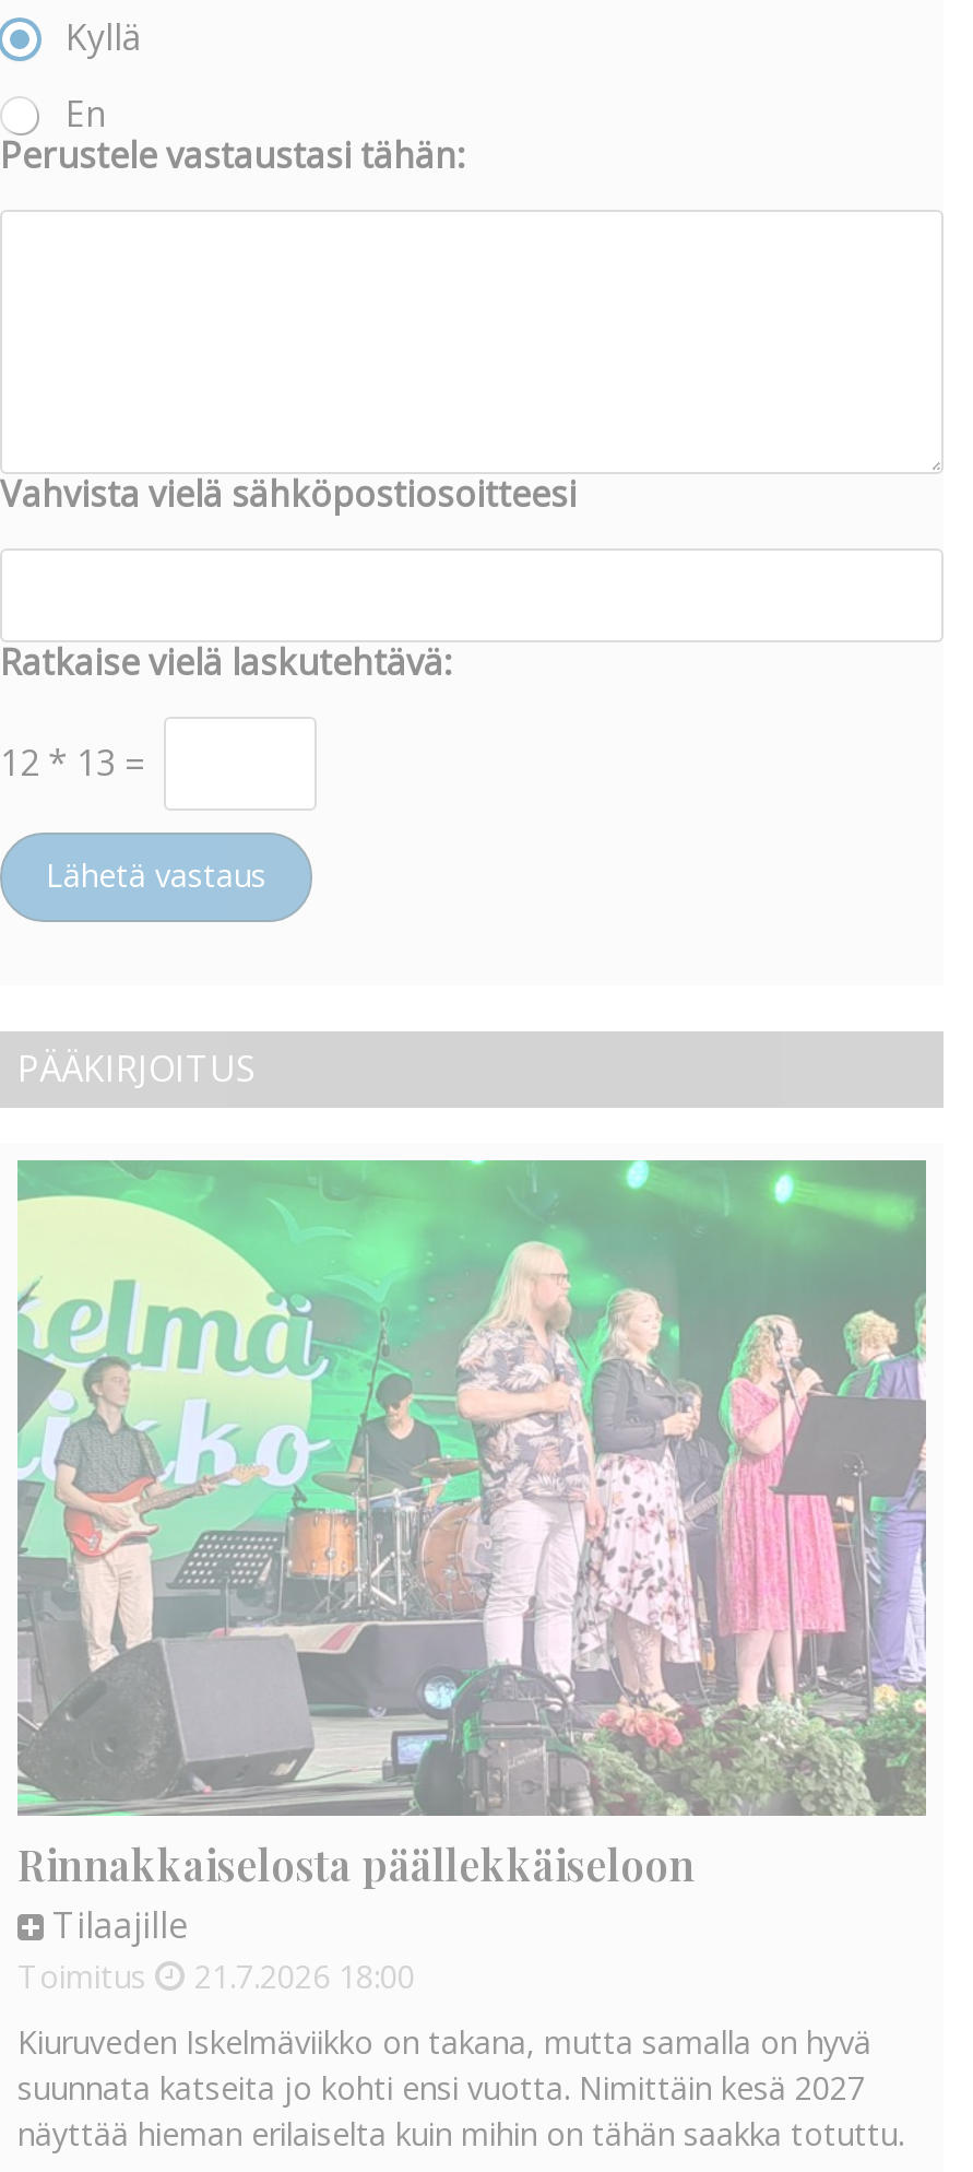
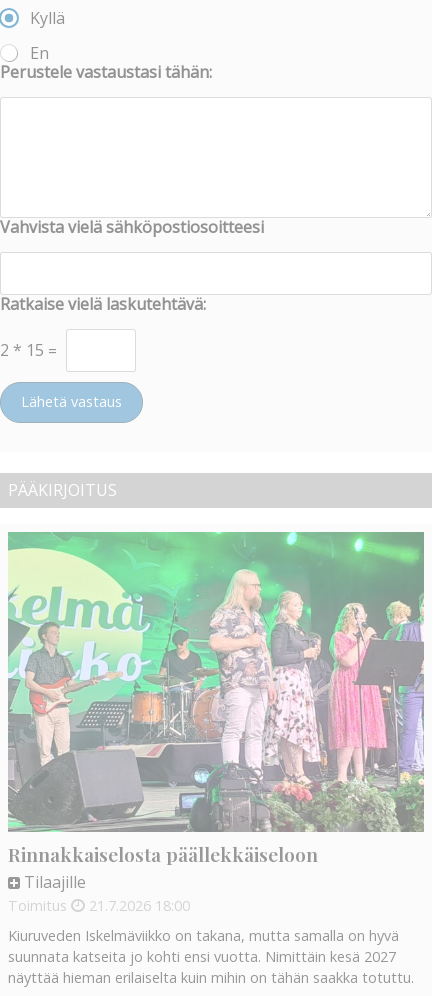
- 12 * 13 =
+ 2 * 15 =
